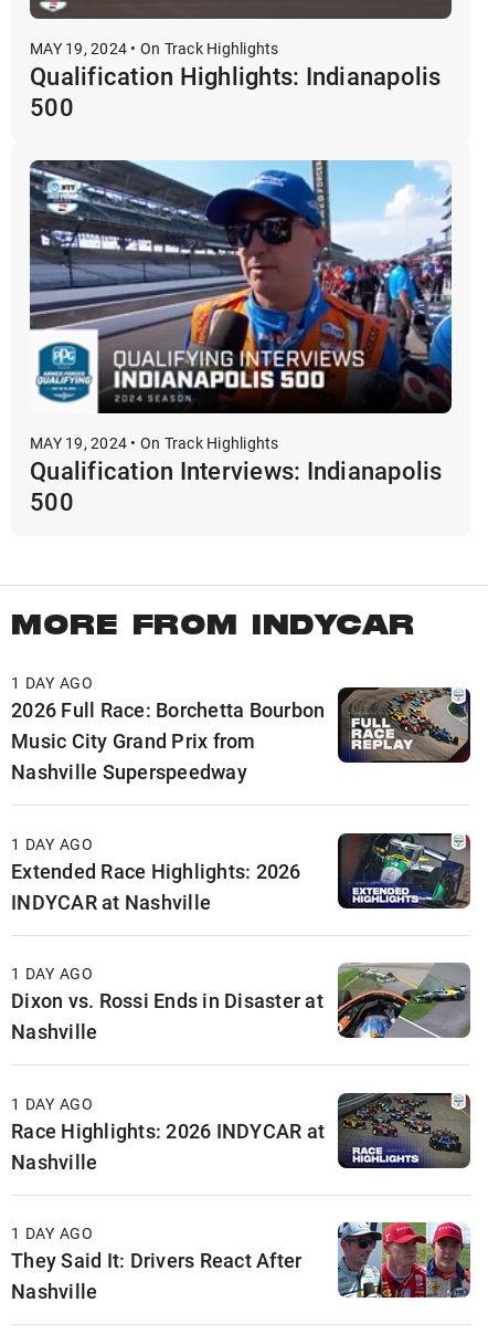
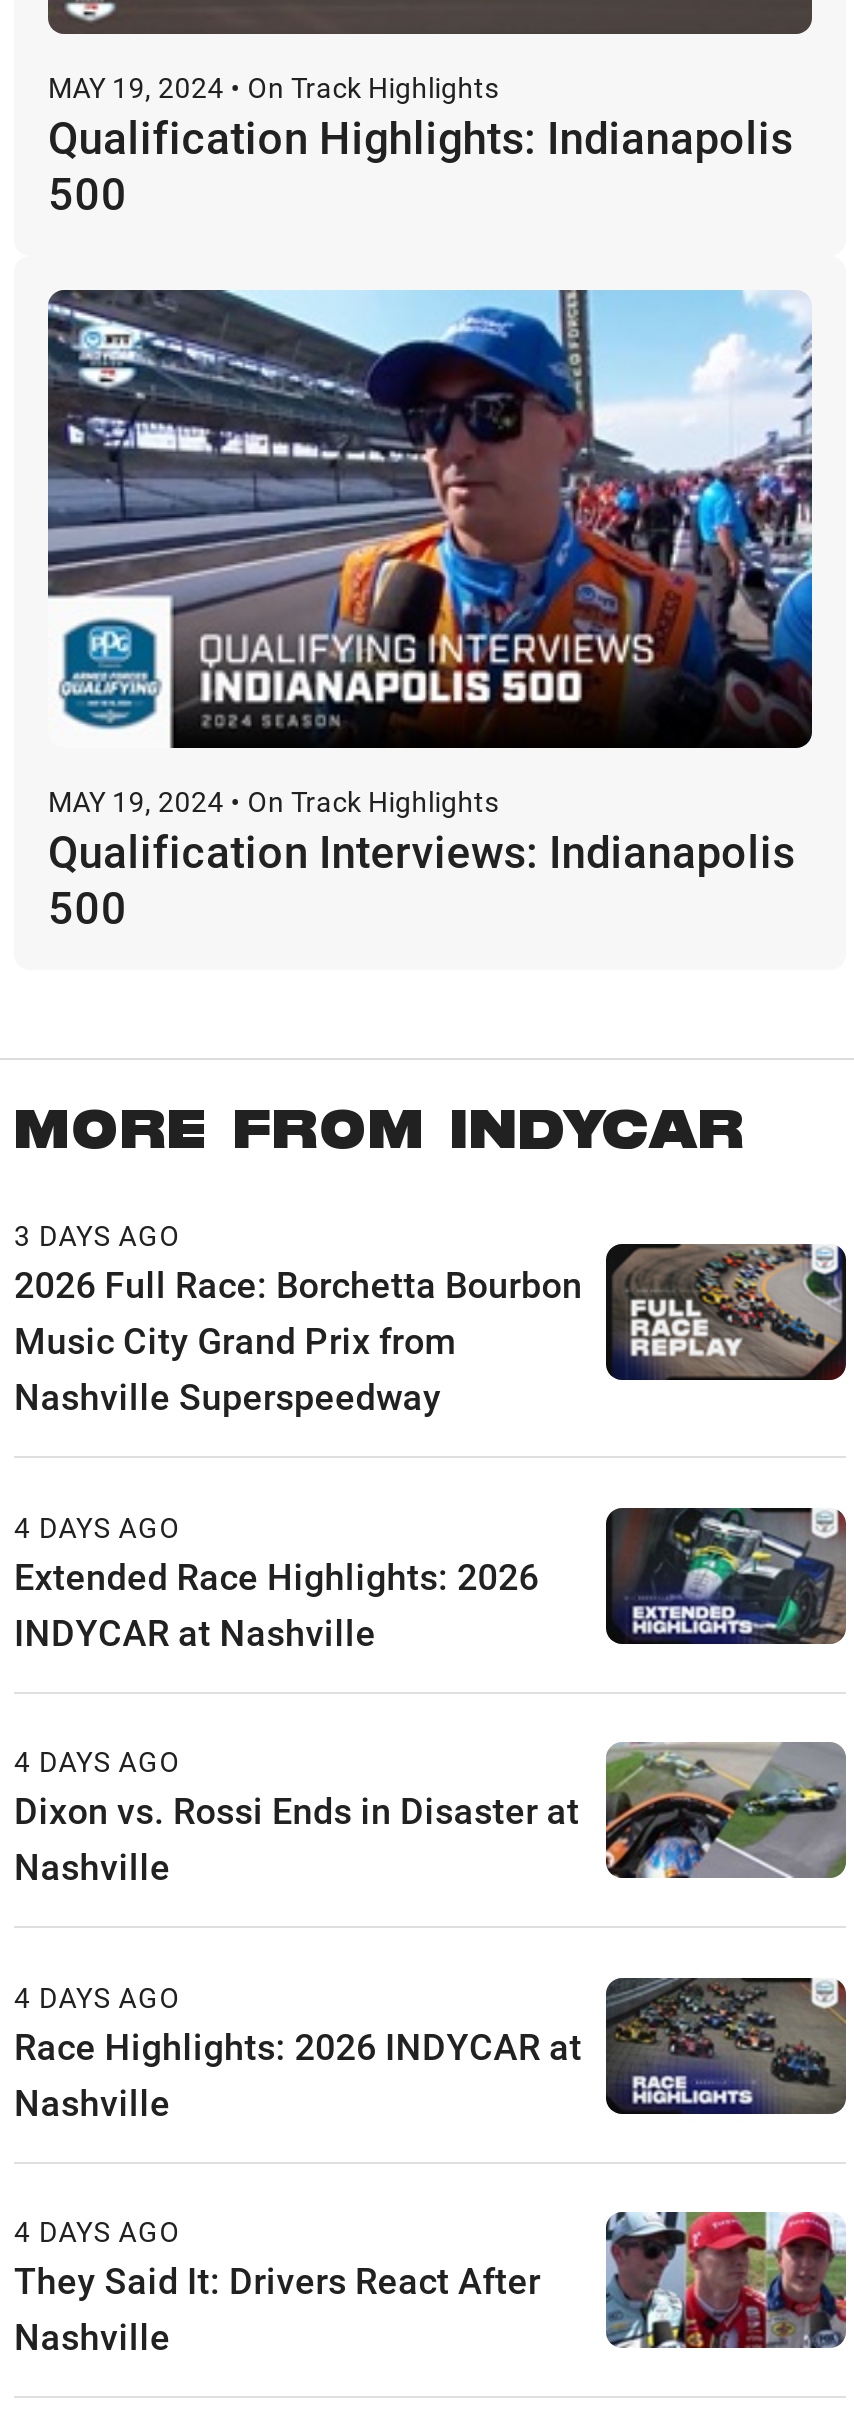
- 1 DAY AGO
+ 3 DAYS AGO

- 1 DAY AGO
+ 4 DAYS AGO

- 1 DAY AGO
+ 4 DAYS AGO

- 1 DAY AGO
+ 4 DAYS AGO

- 1 DAY AGO
+ 4 DAYS AGO
